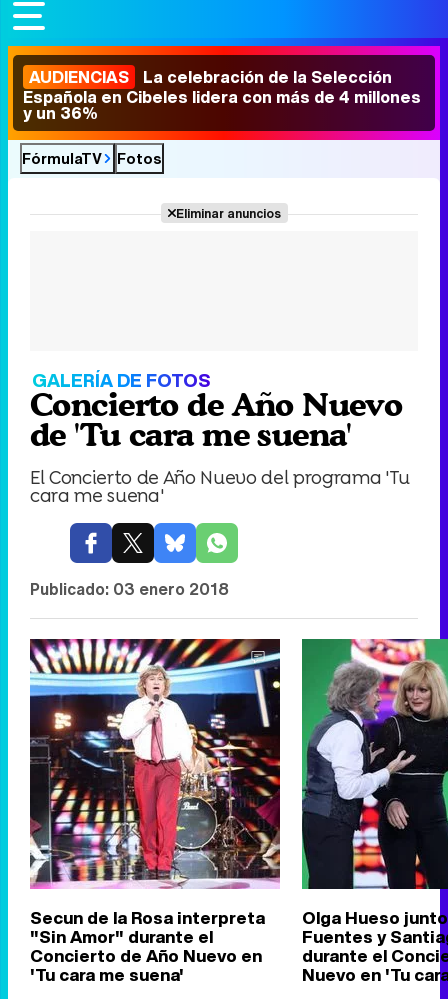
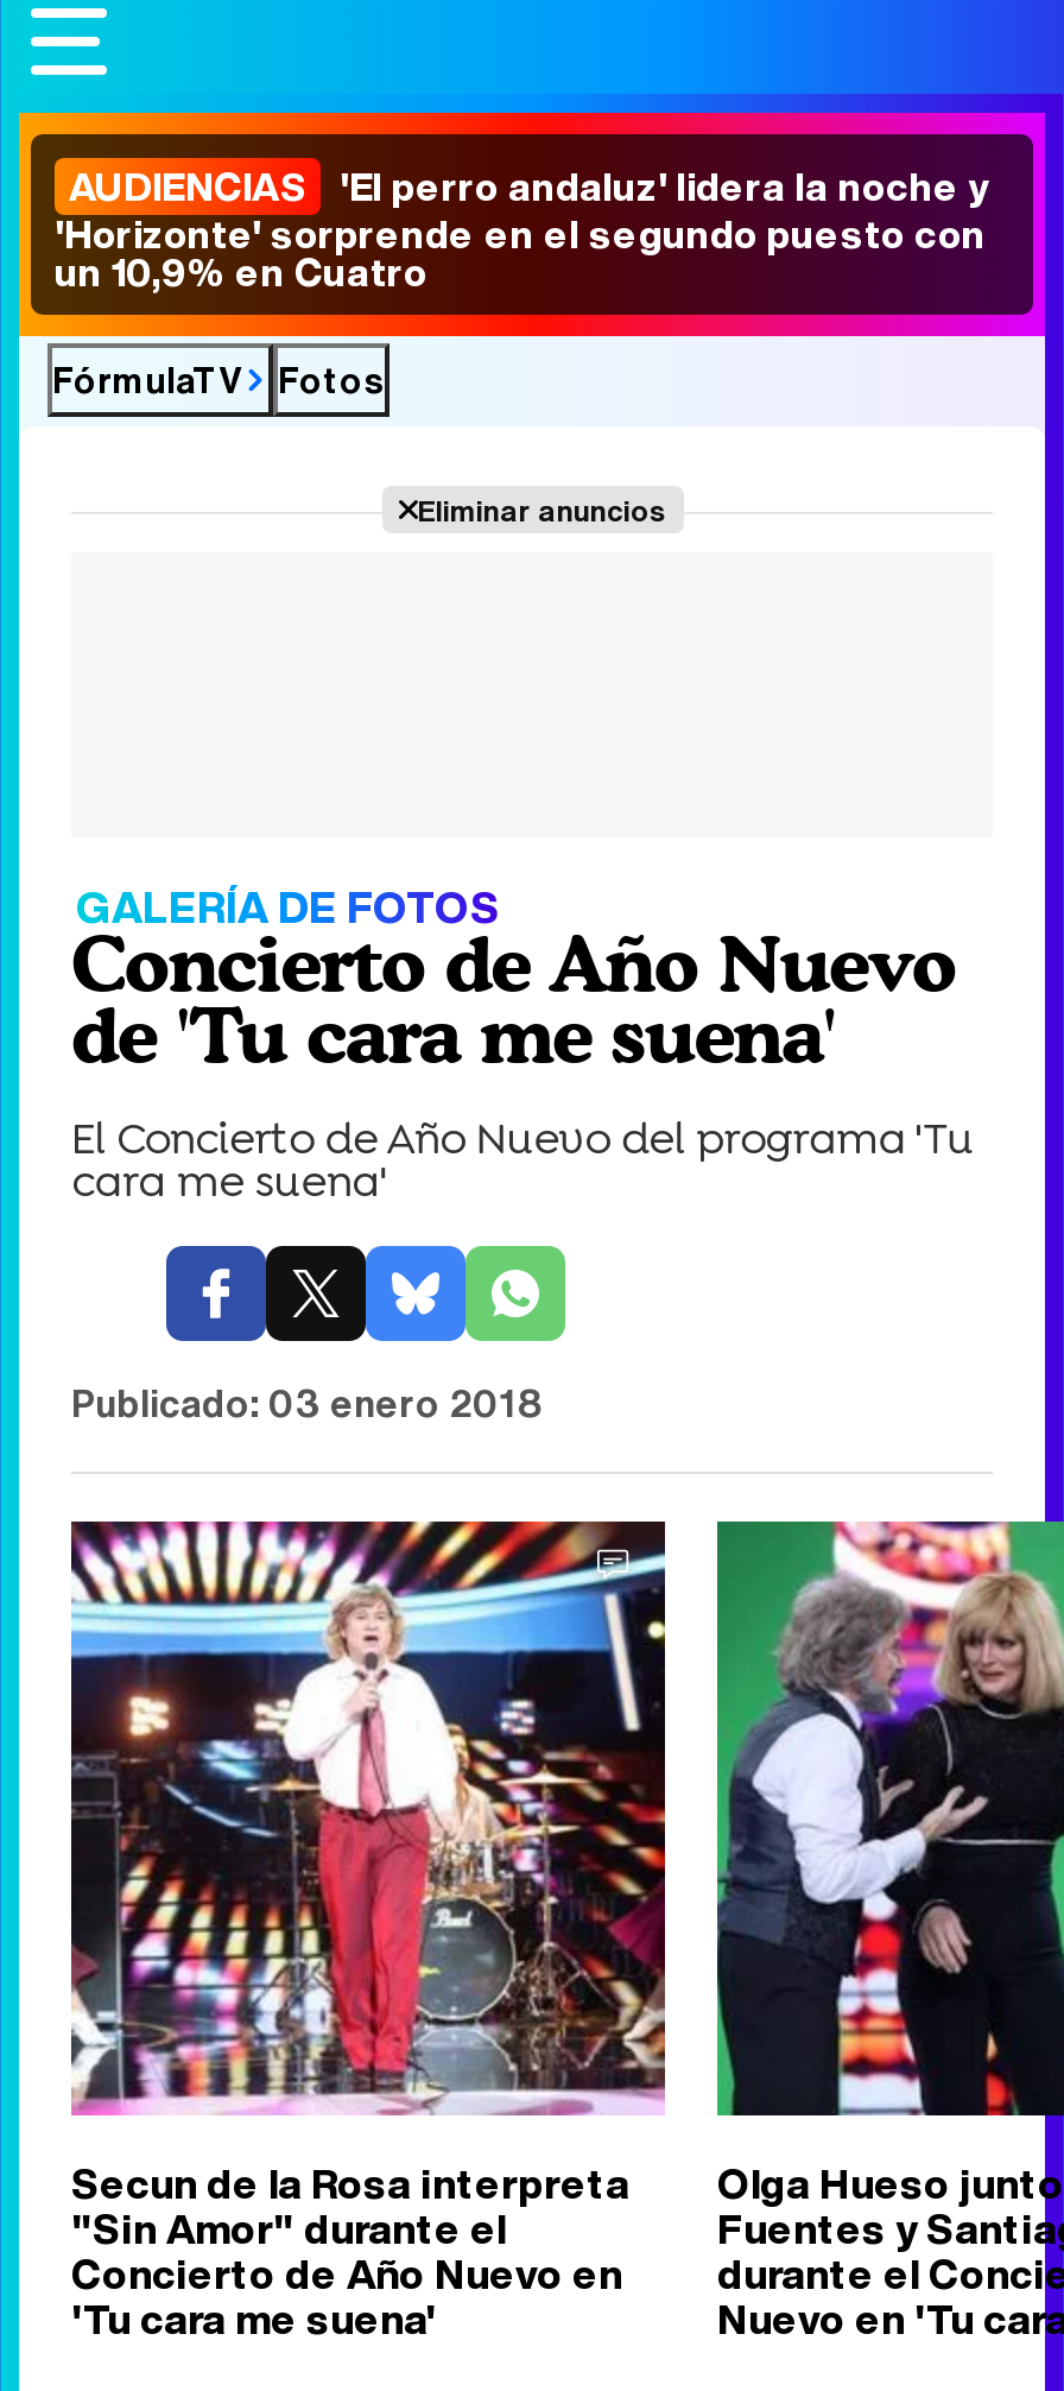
- AUDIENCIAS La celebración de la Selección
- Española en Cibeles lidera con más de 4 millones
- y un 36%
+ AUDIENCIAS 'El perro andaluz' lidera la noche y
+ 'Horizonte' sorprende en el segundo puesto con
+ un 10,9% en Cuatro
